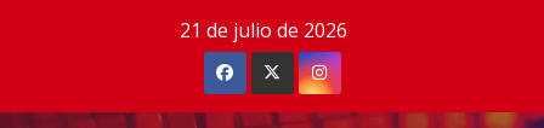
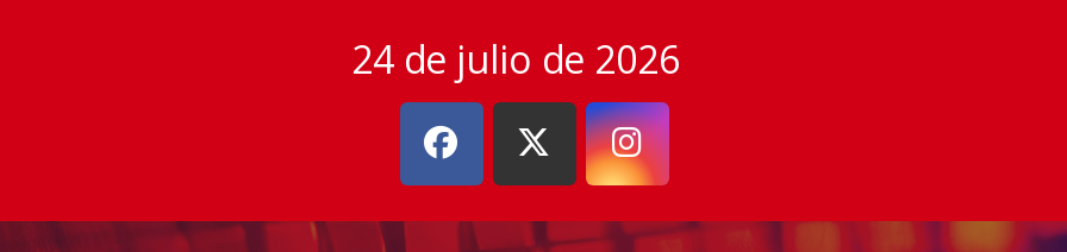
- 21 de julio de 2026
+ 24 de julio de 2026
